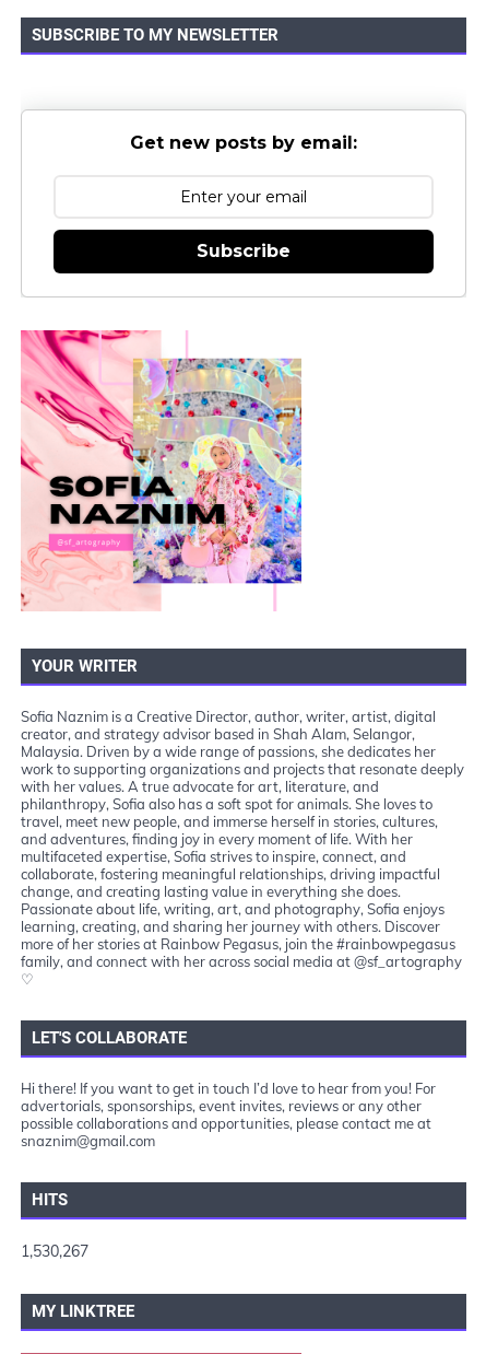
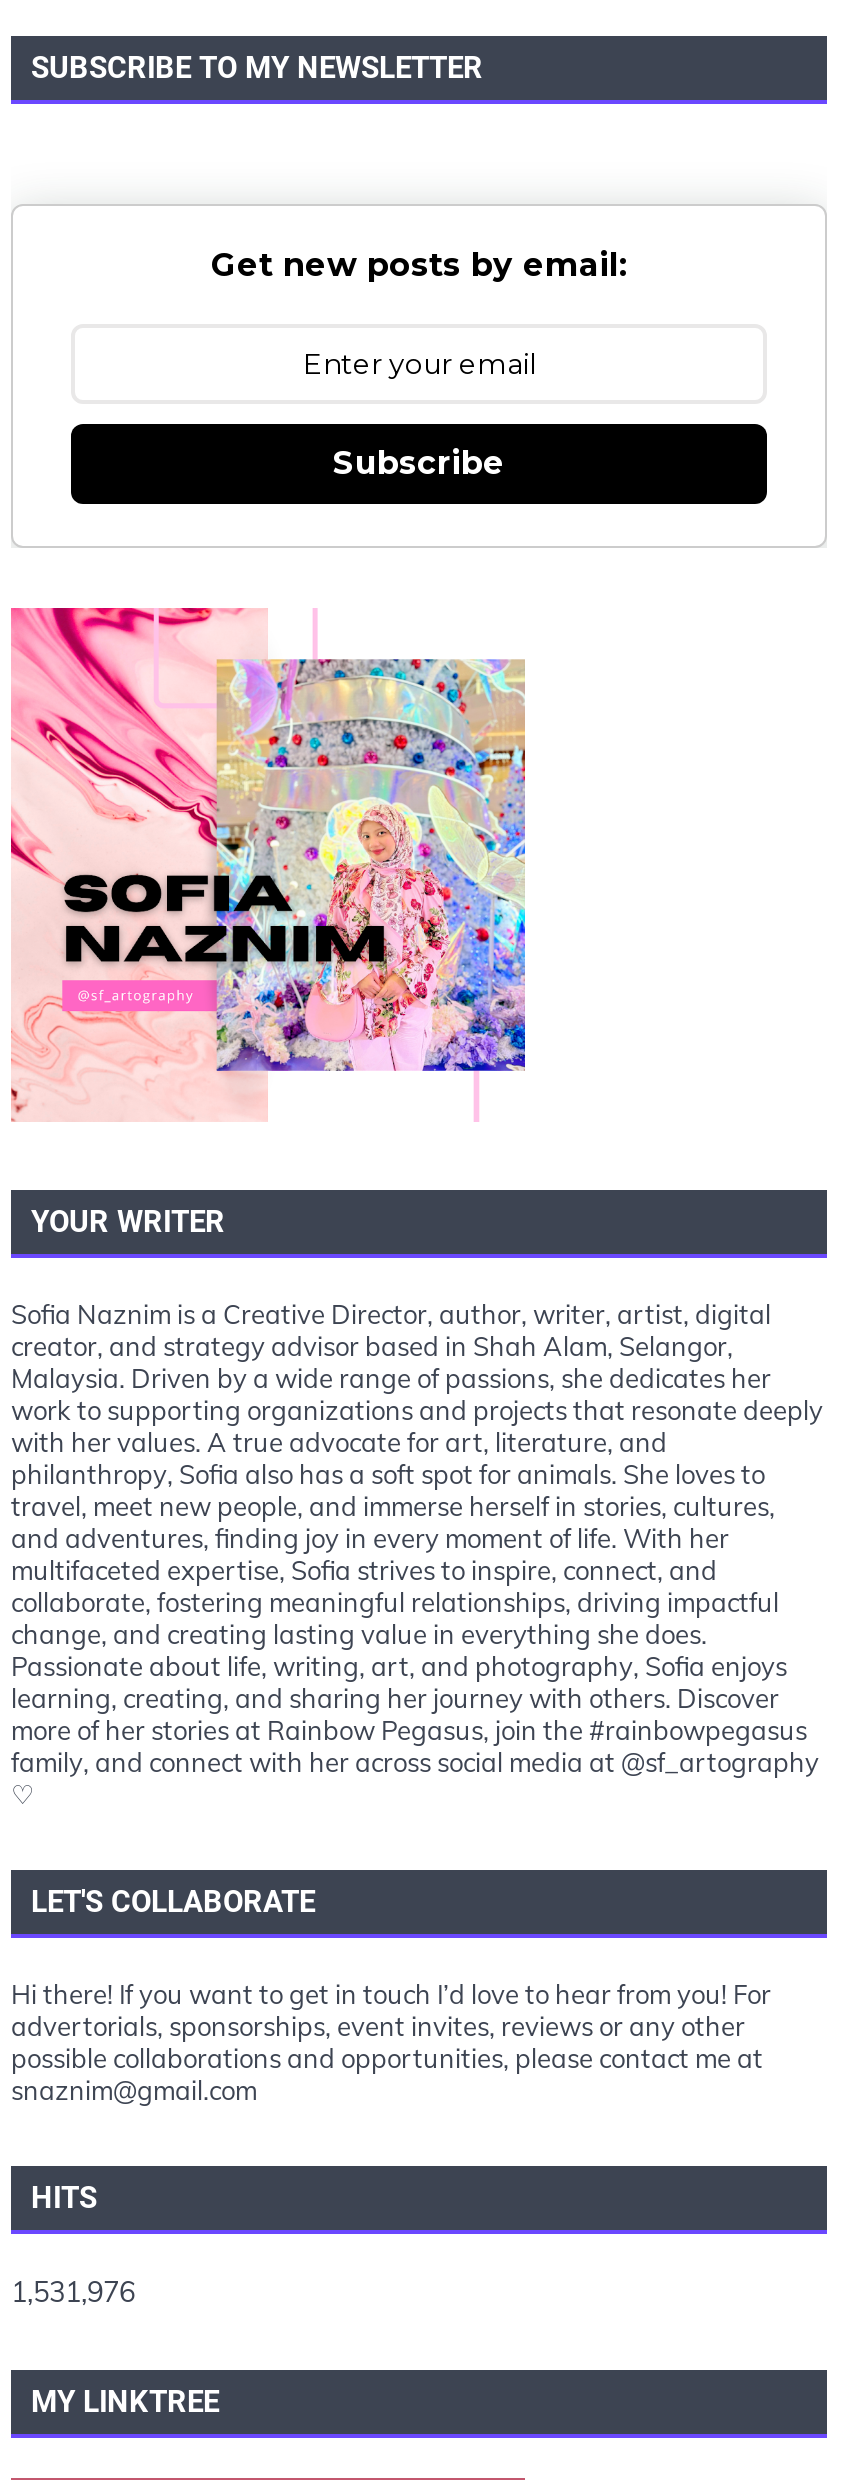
- 1,530,267
+ 1,531,976
